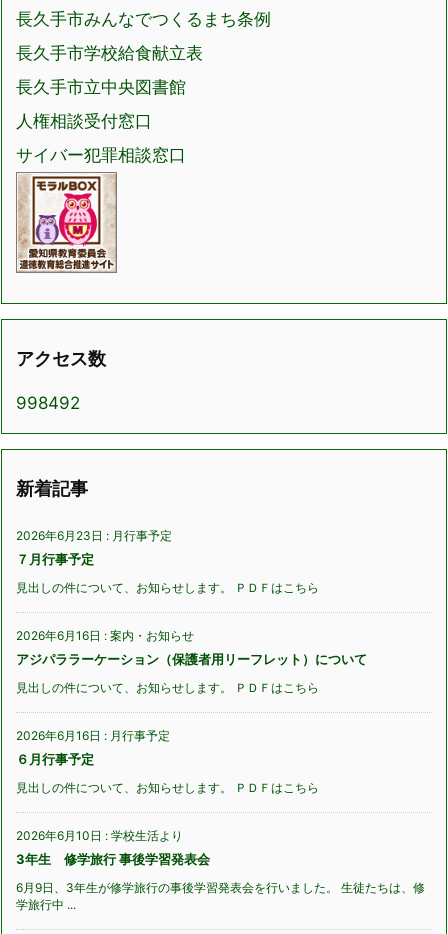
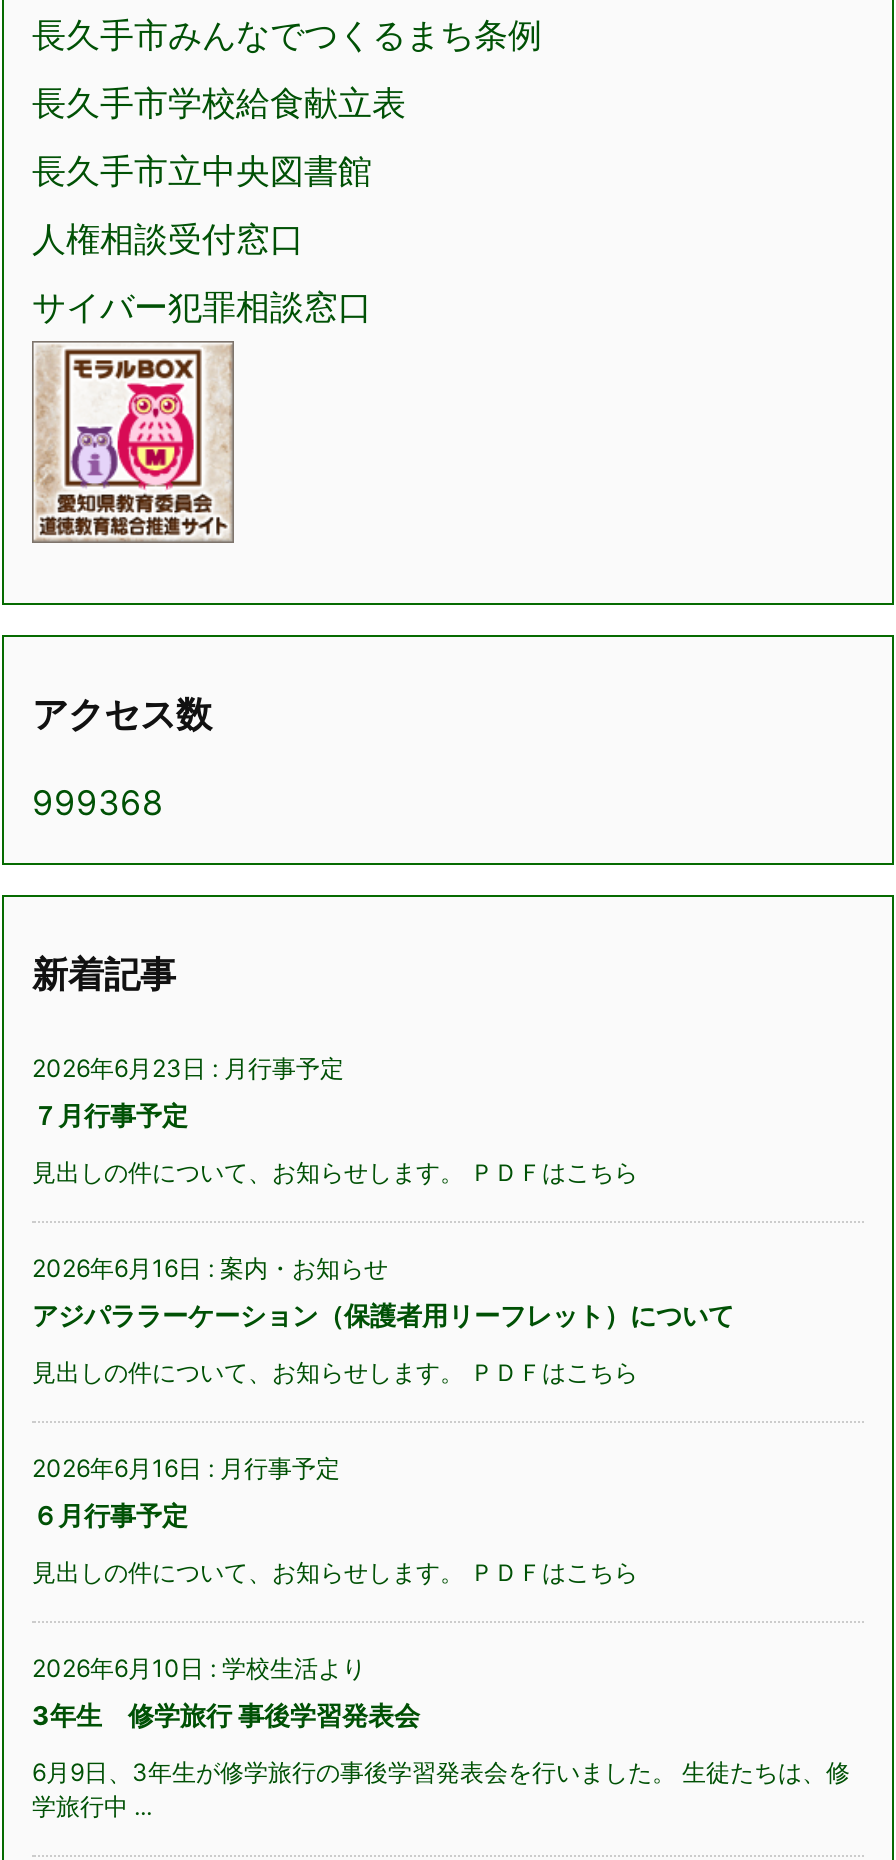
- 998492
+ 999368
